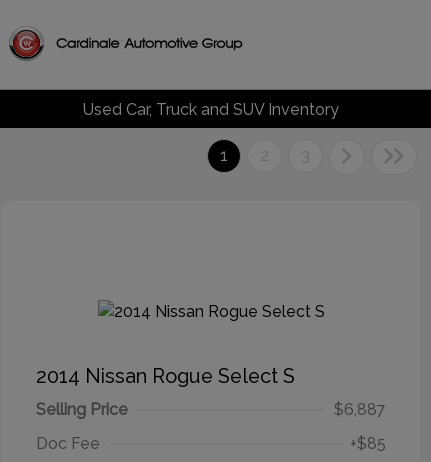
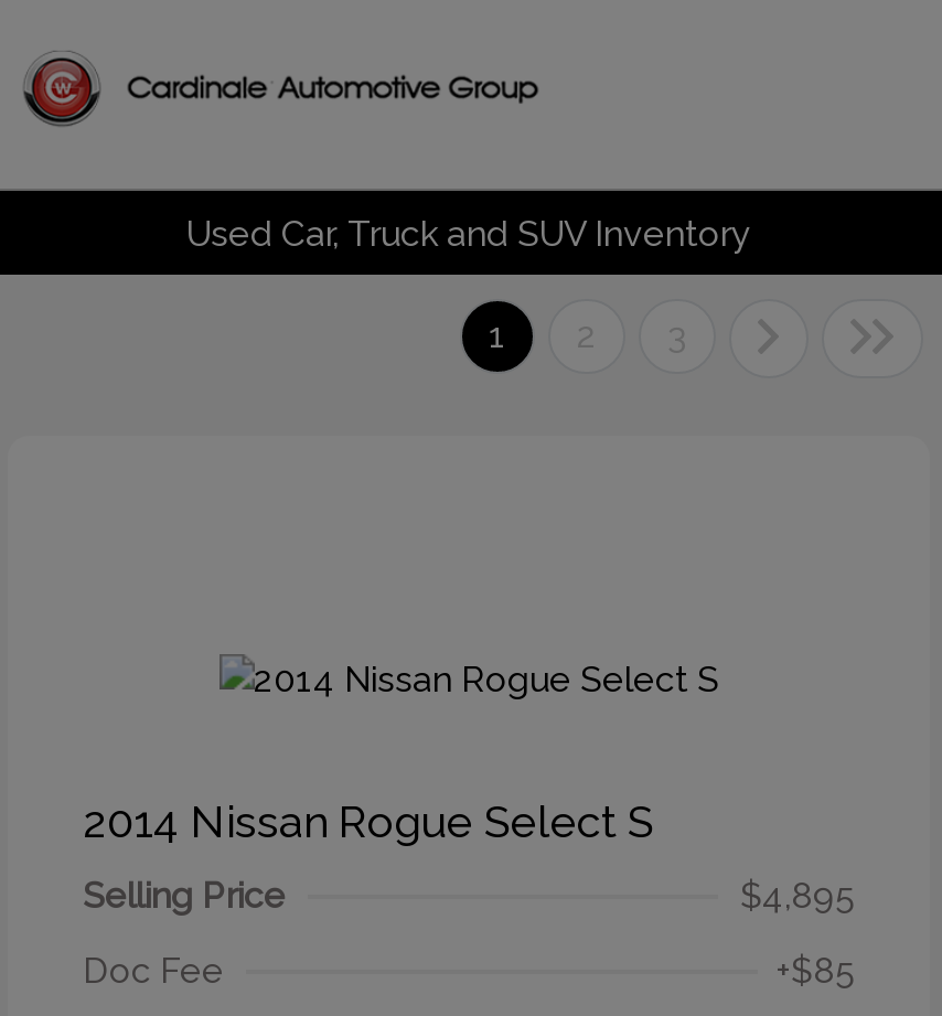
- $6,887
+ $4,895
